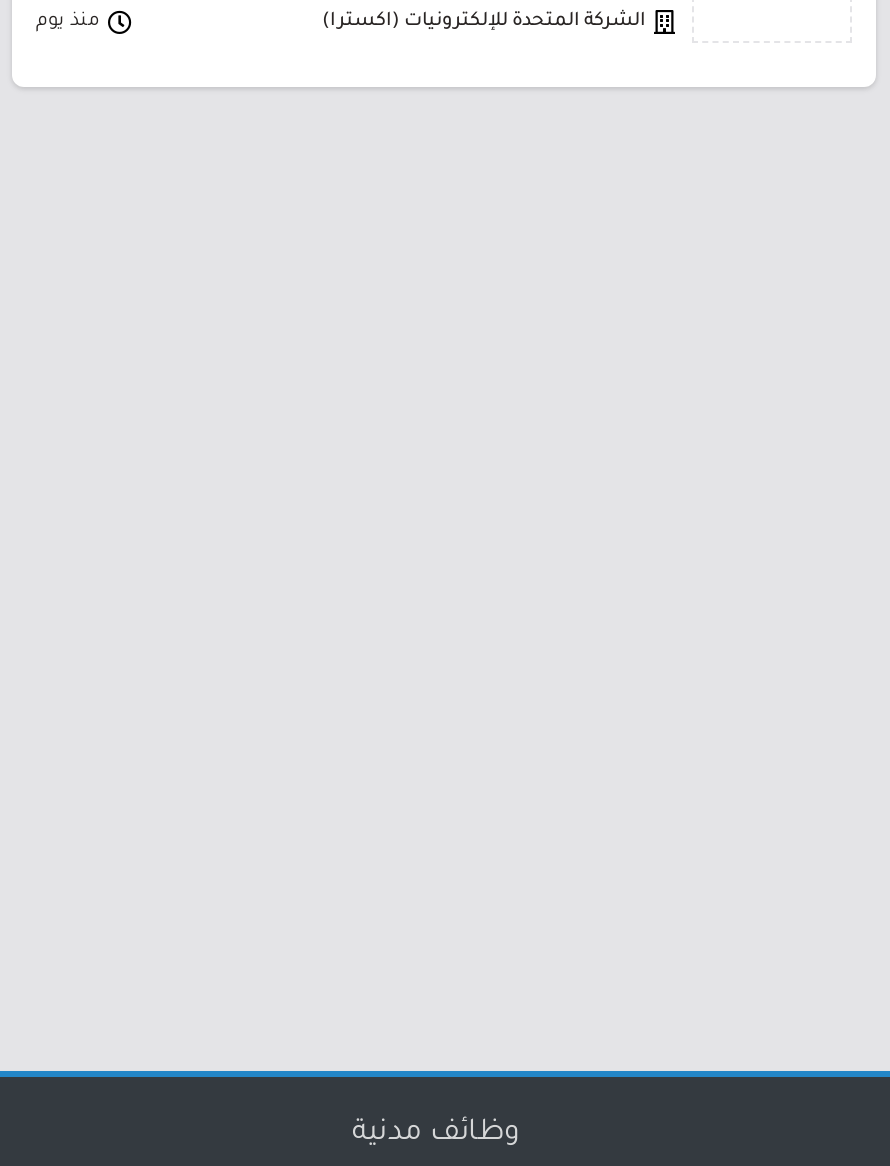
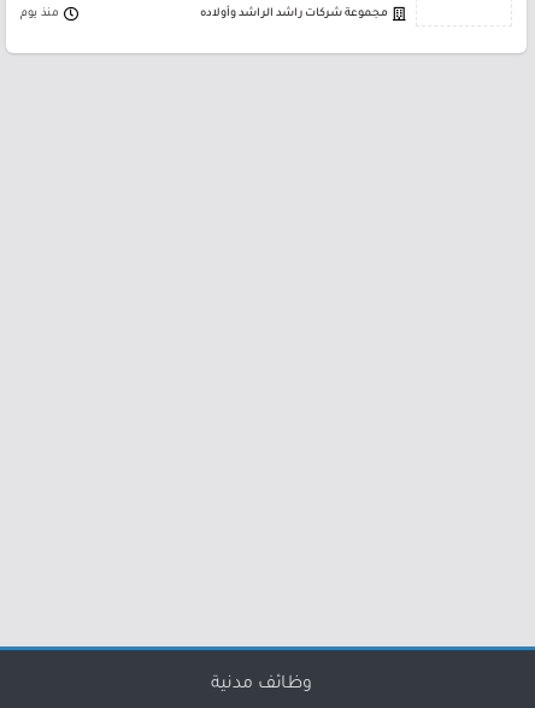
- الشركة المتحدة للإلكترونيات (اكسترا)
+ مجموعة شركات راشد الراشد وأولاده
